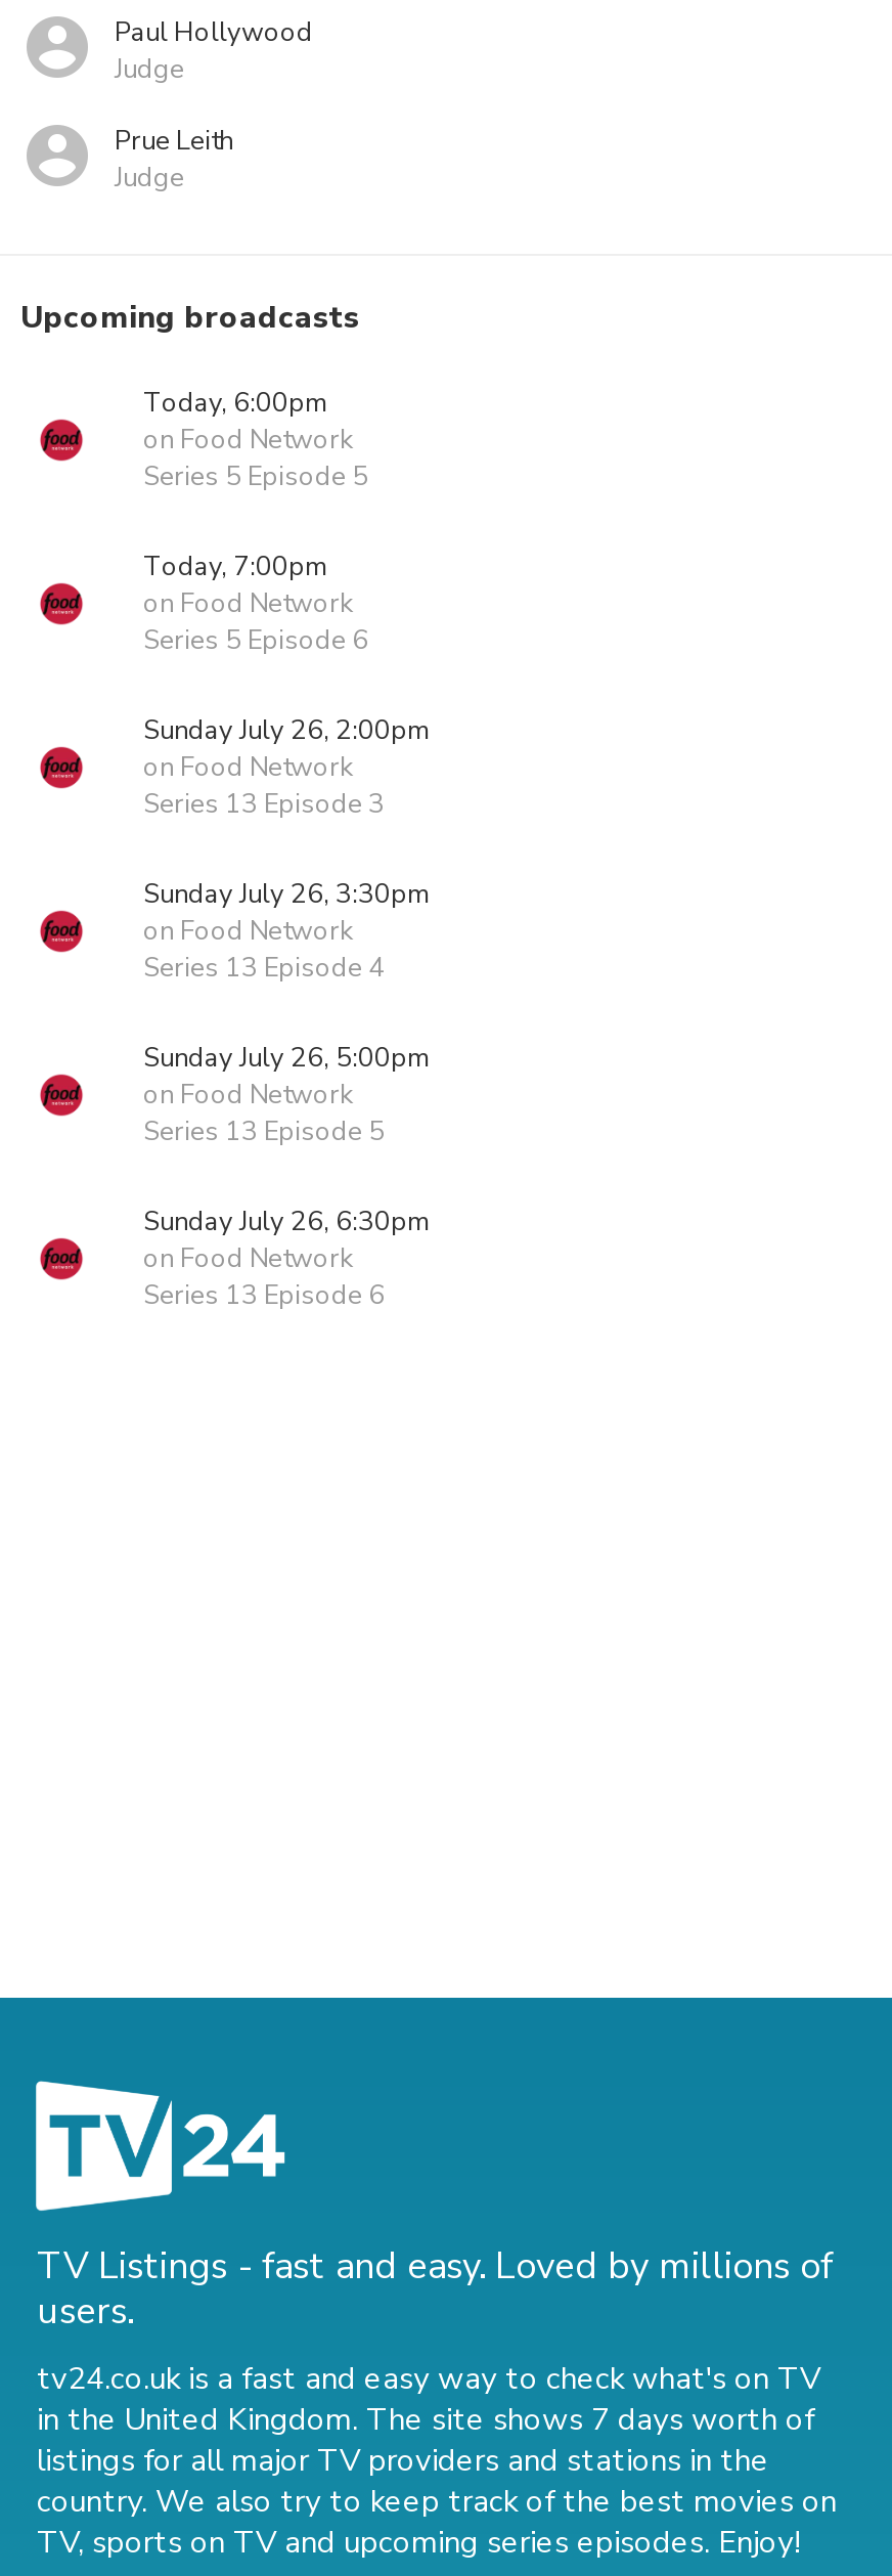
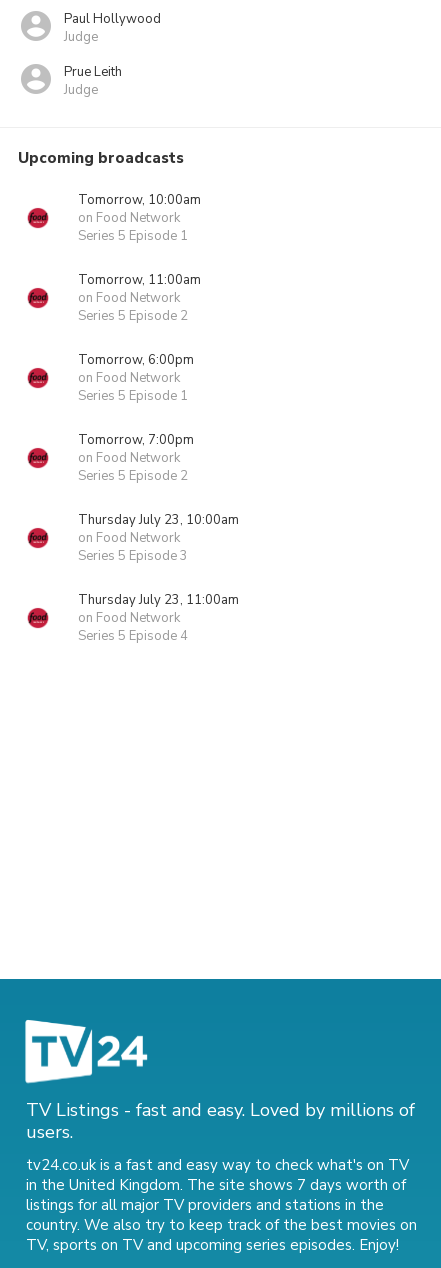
- Today, 6:00pm
+ Tomorrow, 10:00am

- Series 5 Episode 5
+ Series 5 Episode 1

- Today, 7:00pm
+ Tomorrow, 11:00am

- Series 5 Episode 6
+ Series 5 Episode 2

- Sunday July 26, 2:00pm
+ Tomorrow, 6:00pm

- Series 13 Episode 3
+ Series 5 Episode 1

- Sunday July 26, 3:30pm
+ Tomorrow, 7:00pm

- Series 13 Episode 4
+ Series 5 Episode 2

- Sunday July 26, 5:00pm
+ Thursday July 23, 10:00am

- Series 13 Episode 5
+ Series 5 Episode 3

- Sunday July 26, 6:30pm
+ Thursday July 23, 11:00am

- Series 13 Episode 6
+ Series 5 Episode 4
